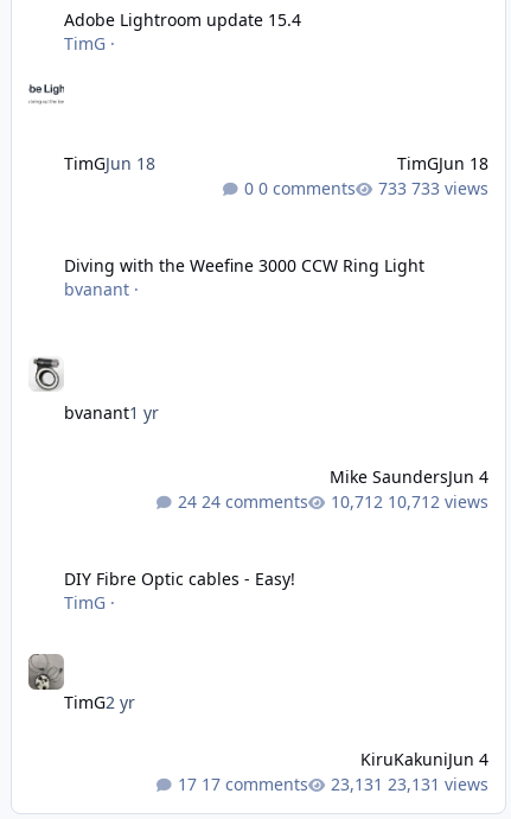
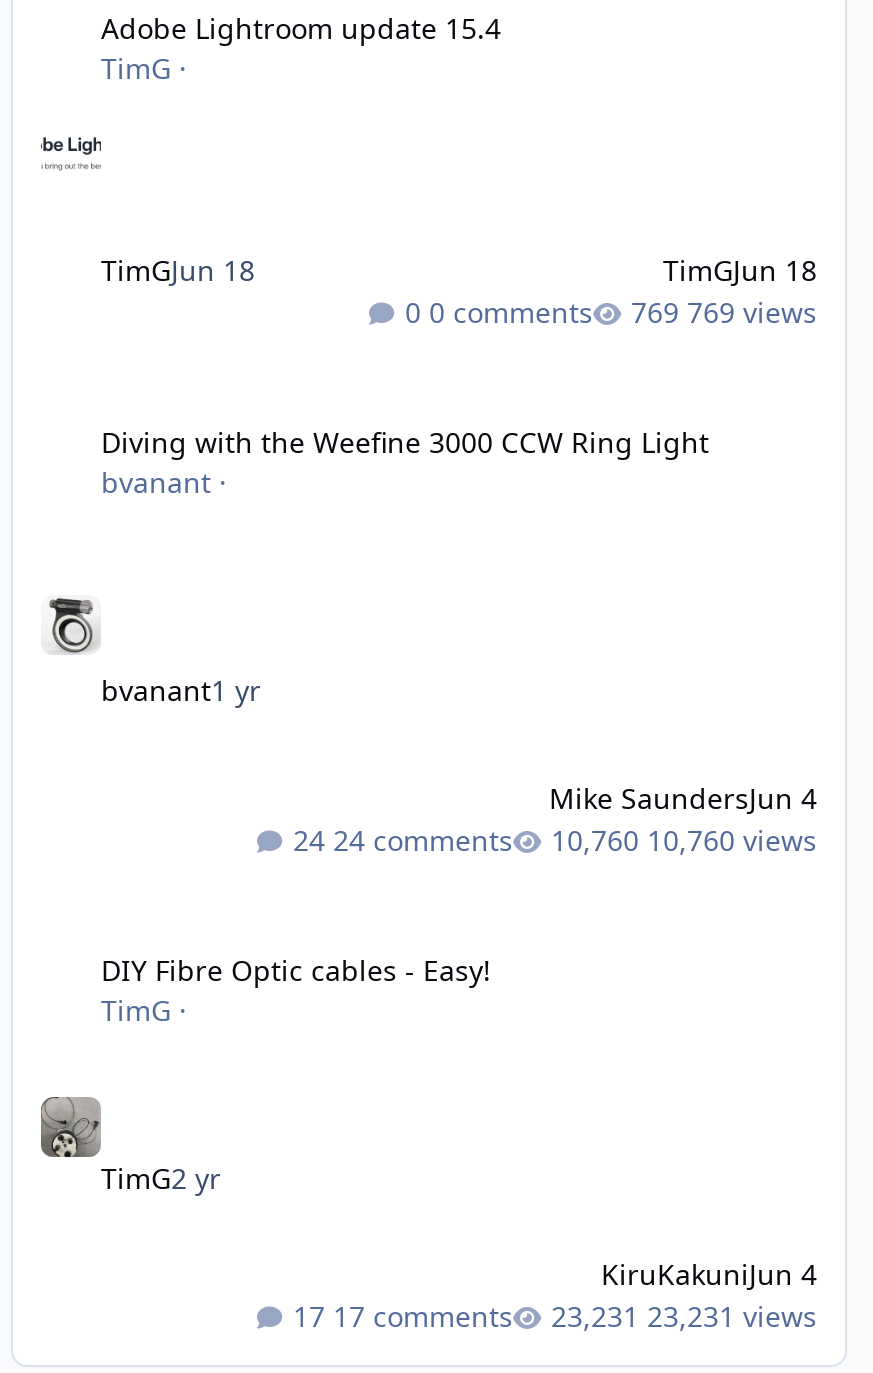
- 733 views
+ 769 views

- 10,712 views
+ 10,760 views

- 23,131 views
+ 23,231 views
